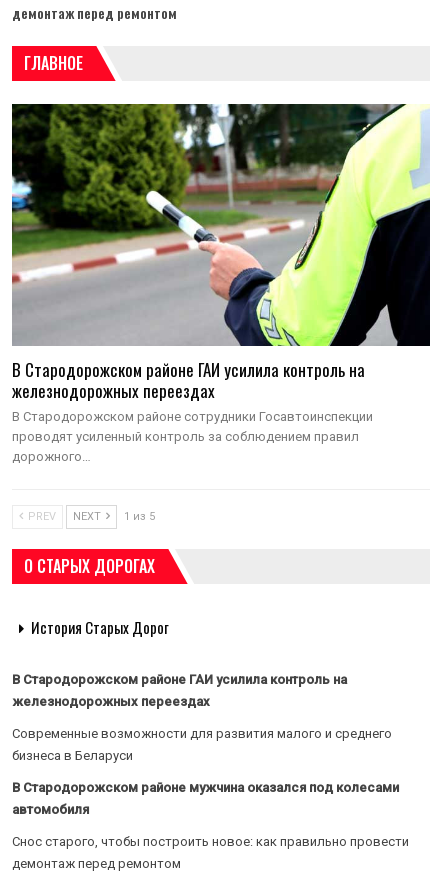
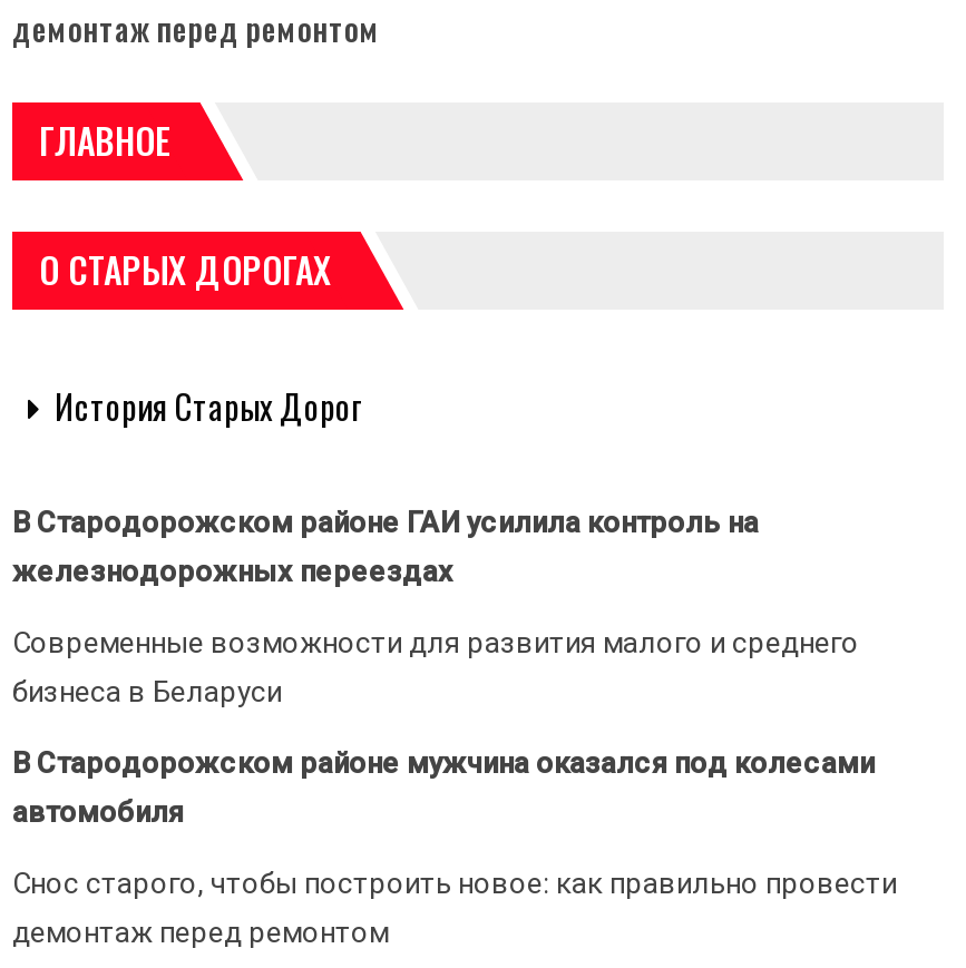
- [image]
- В Стародорожском районе ГАИ усилила контроль на
- железнодорожных переездах
- В Стародорожском районе сотрудники Госавтоинспекции
- проводят усиленный контроль за соблюдением правил
- дорожного…

- PREV
- NEXT
- 1 из 5
